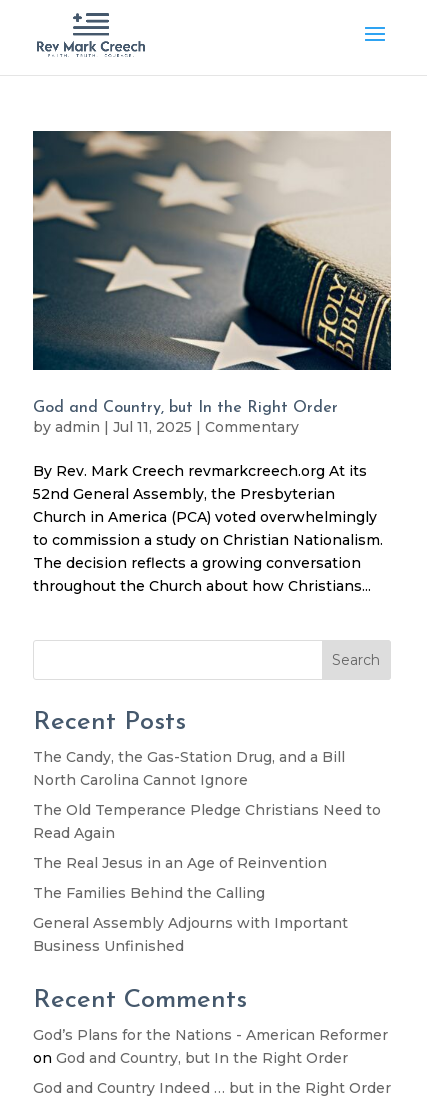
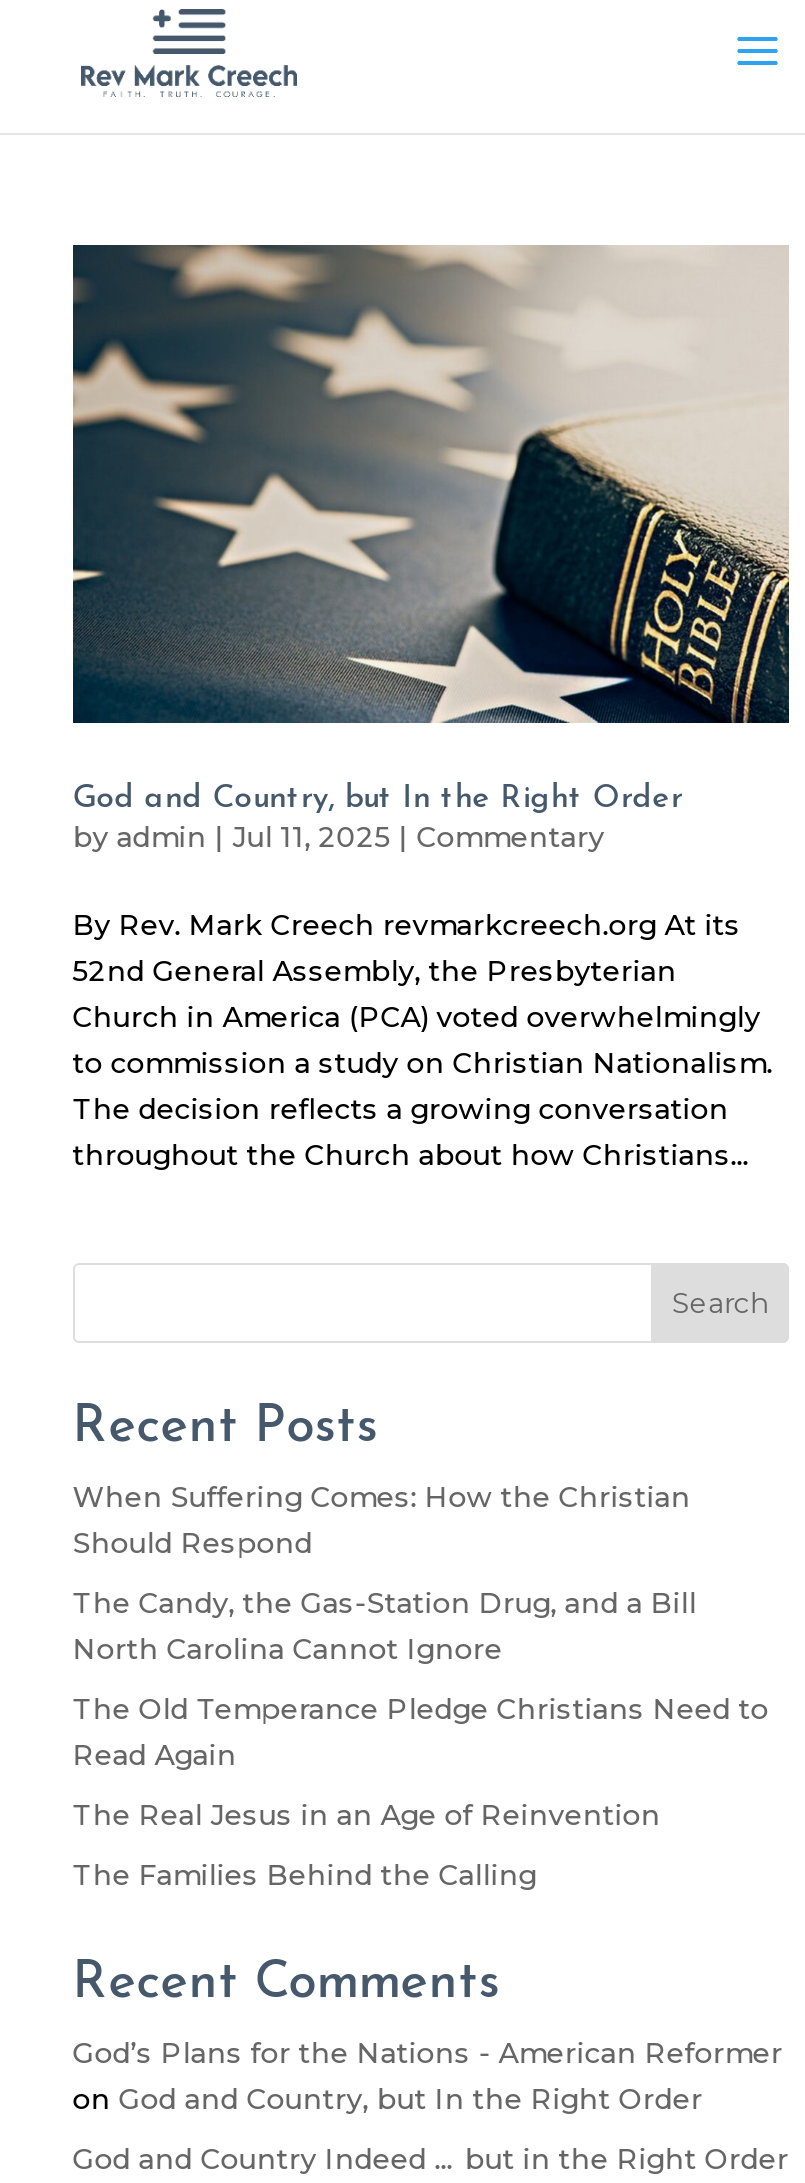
+ When Suffering Comes: How the Christian
+ Should Respond

moved down: The Candy, the Gas-Station Drug, and a Bill | North Carolina Cannot Ignore | The Old Temperance Pledge Christians Need to | Read Again | The Real Jesus in an Age of Reinvention | The Families Behind the Calling

- General Assembly Adjourns with Important
- Business Unfinished
